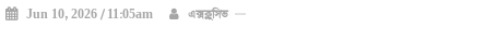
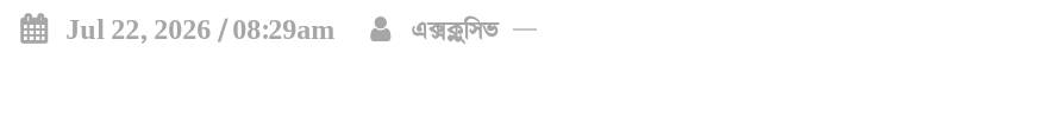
- Jun 10, 2026 / 11:05am
+ Jul 22, 2026 / 08:29am
